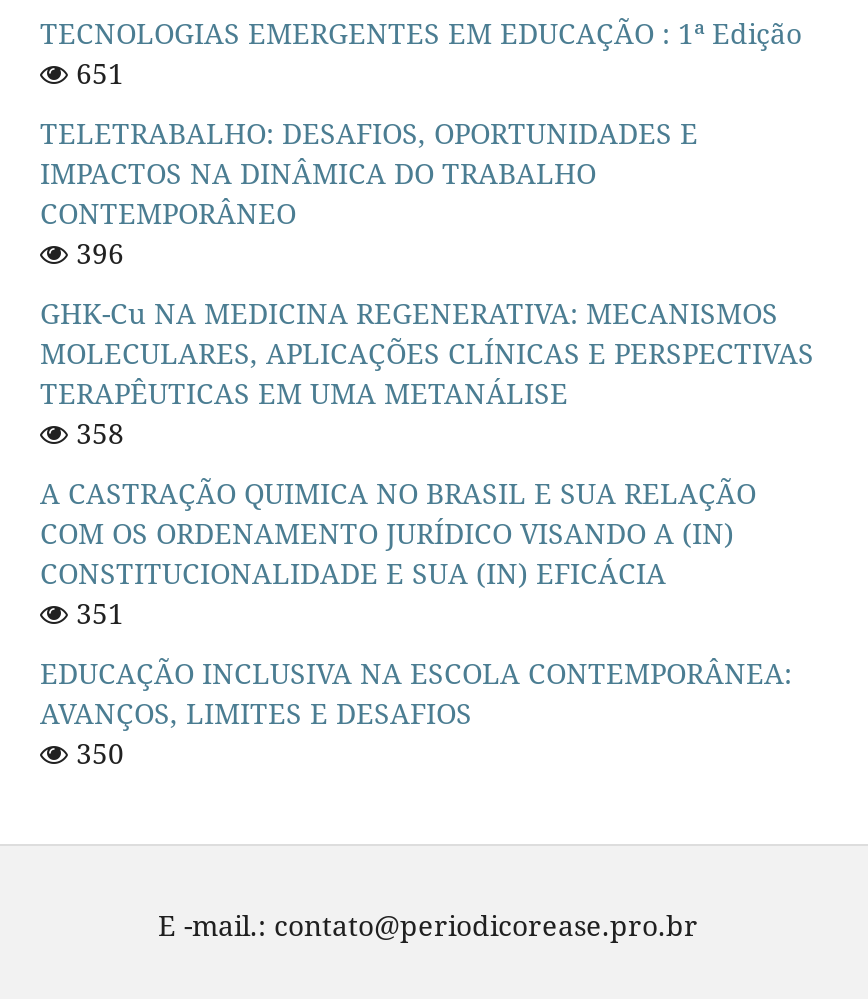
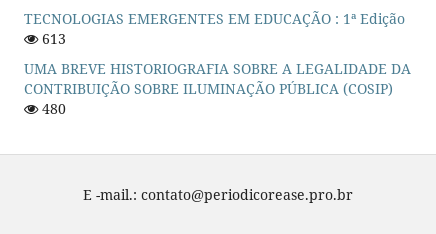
- 651
- TELETRABALHO: DESAFIOS, OPORTUNIDADES E
- IMPACTOS NA DINÂMICA DO TRABALHO
- CONTEMPORÂNEO
- 396
- GHK-Cu NA MEDICINA REGENERATIVA: MECANISMOS
- MOLECULARES, APLICAÇÕES CLÍNICAS E PERSPECTIVAS
- TERAPÊUTICAS EM UMA METANÁLISE
- 358
- A CASTRAÇÃO QUIMICA NO BRASIL E SUA RELAÇÃO
- COM OS ORDENAMENTO JURÍDICO VISANDO A (IN)
- CONSTITUCIONALIDADE E SUA (IN) EFICÁCIA
- 351
- EDUCAÇÃO INCLUSIVA NA ESCOLA CONTEMPORÂNEA:
- AVANÇOS, LIMITES E DESAFIOS
- 350
+ 613
+ UMA BREVE HISTORIOGRAFIA SOBRE A LEGALIDADE DA
+ CONTRIBUIÇÃO SOBRE ILUMINAÇÃO PÚBLICA (COSIP)
+ 480
